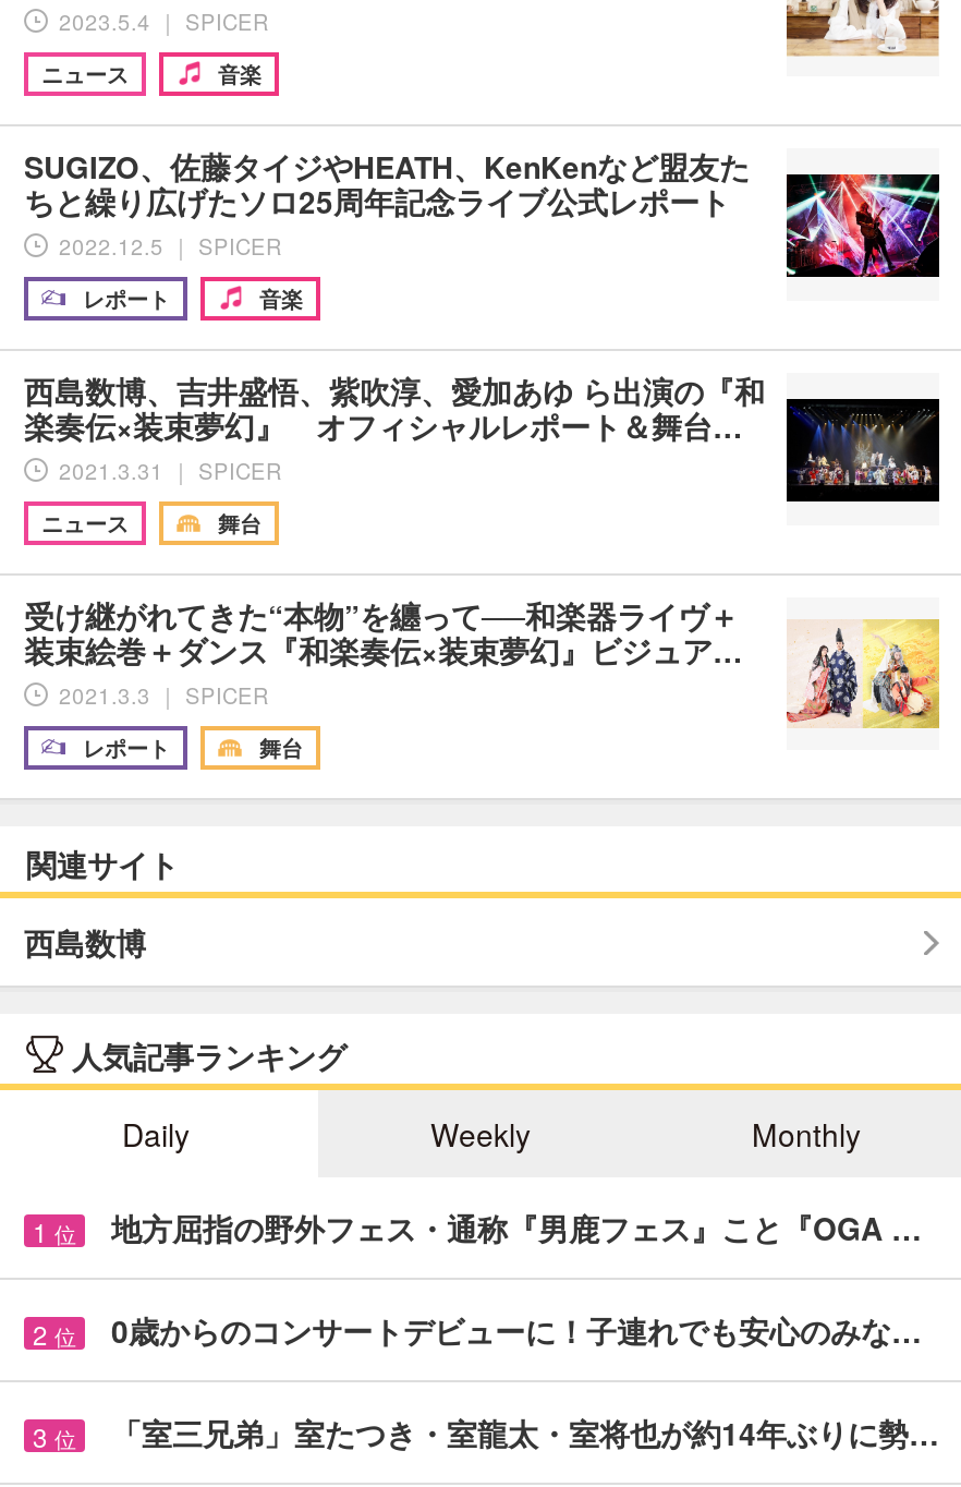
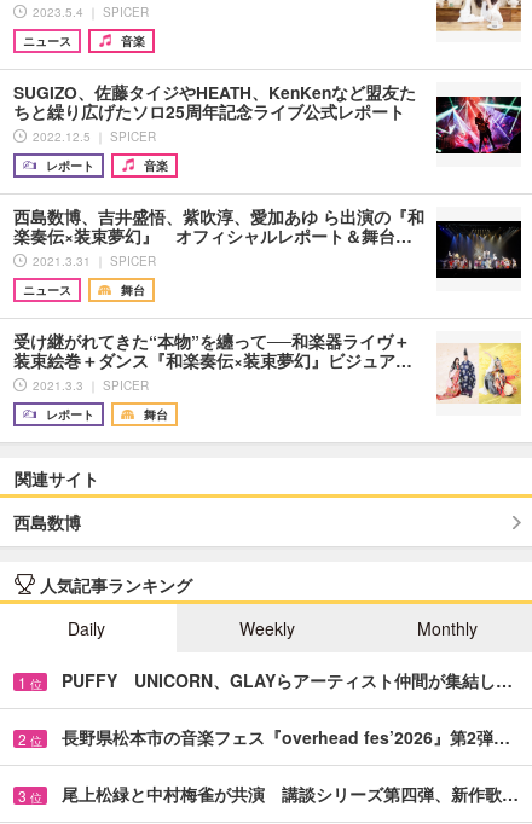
- 地方屈指の野外フェス・通称『男鹿フェス』こと『OGA …
+ PUFFY UNICORN、GLAYらアーティスト仲間が集結し…

- 0歳からのコンサートデビューに！子連れでも安心のみな…
+ 長野県松本市の音楽フェス『overhead fes’2026』第2弾…

- 「室三兄弟」室たつき・室龍太・室将也が約14年ぶりに勢…
+ 尾上松緑と中村梅雀が共演 講談シリーズ第四弾、新作歌…
